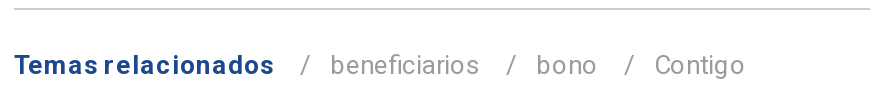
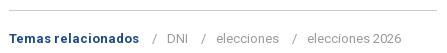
- beneficiarios
- bono
- Contigo
+ DNI
+ elecciones
+ elecciones 2026
